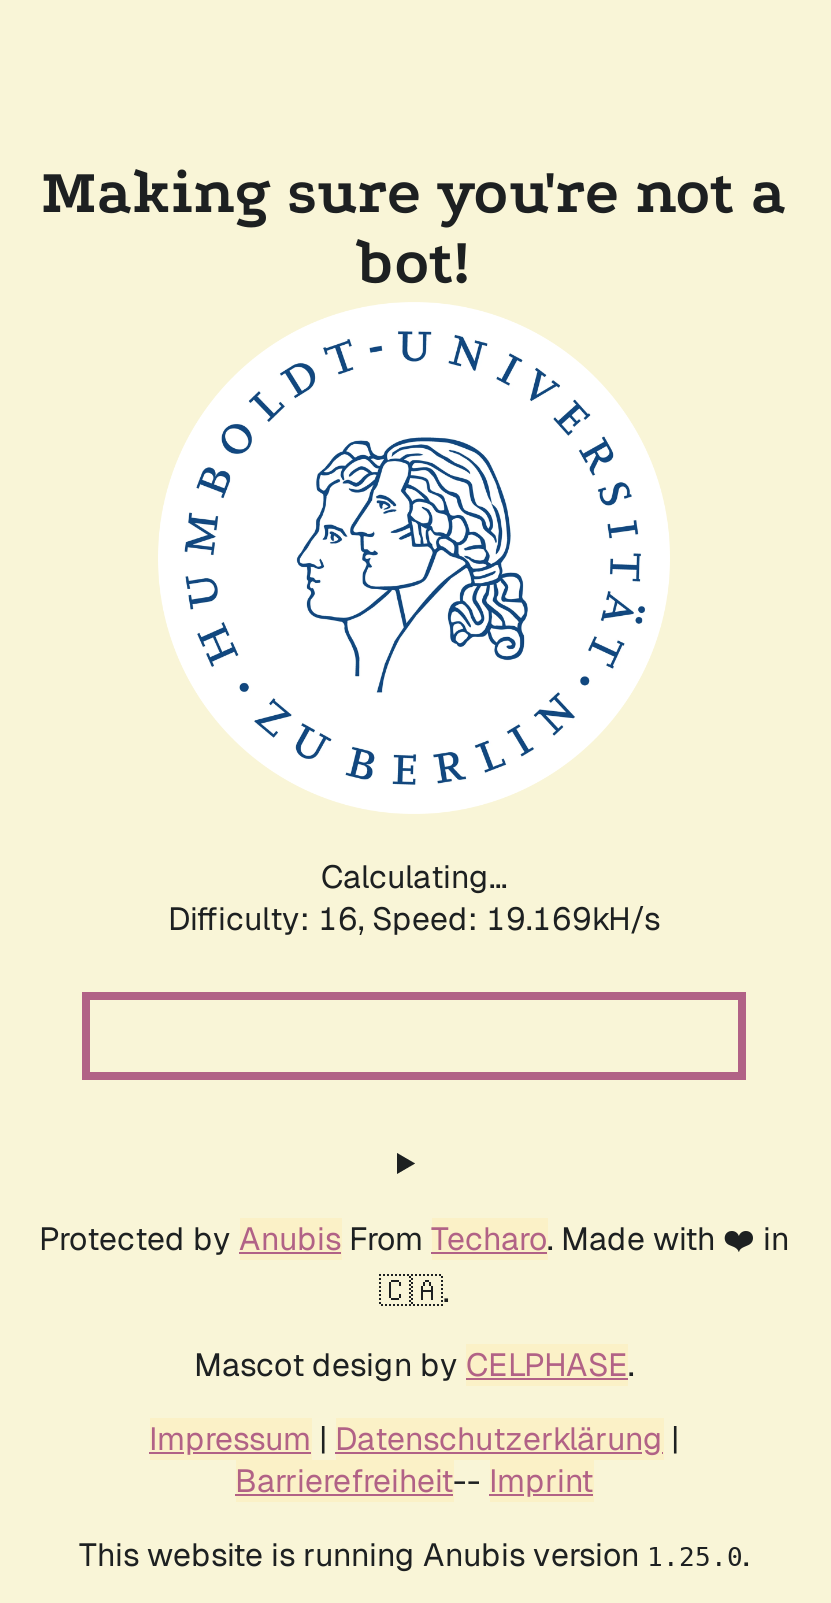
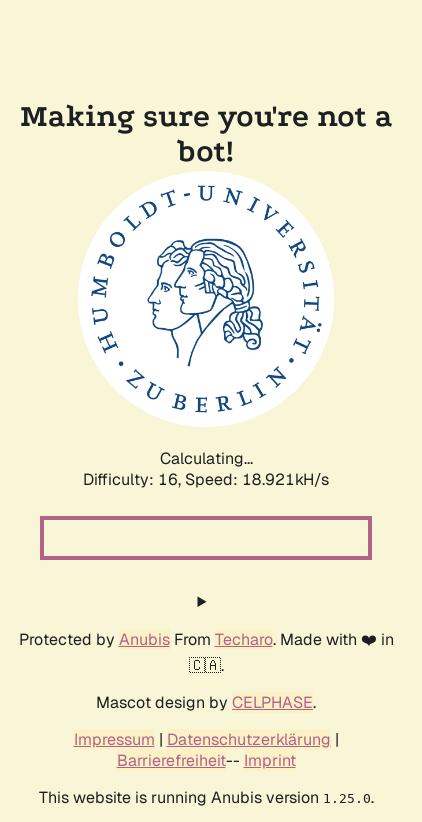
- Difficulty: 16, Speed: 19.169kH/s
+ Difficulty: 16, Speed: 18.921kH/s
